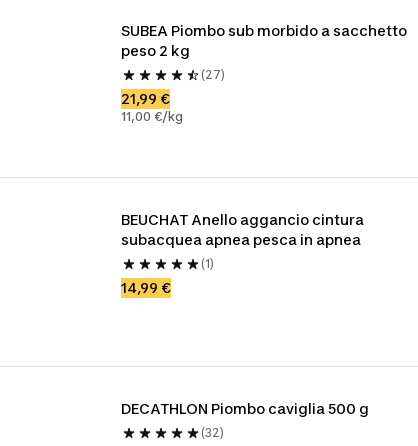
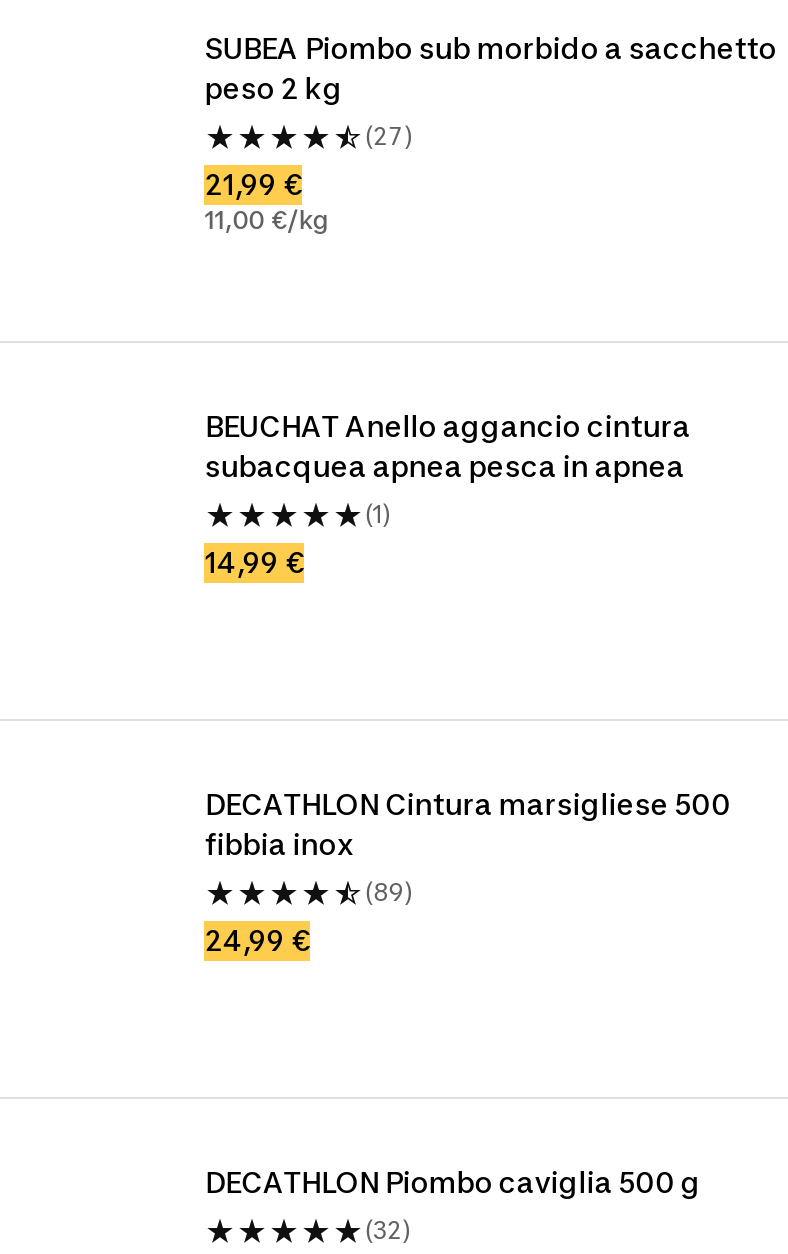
+ DECATHLON Cintura marsigliese 500
+ fibbia inox
+ (89)
+ 24,99 €
